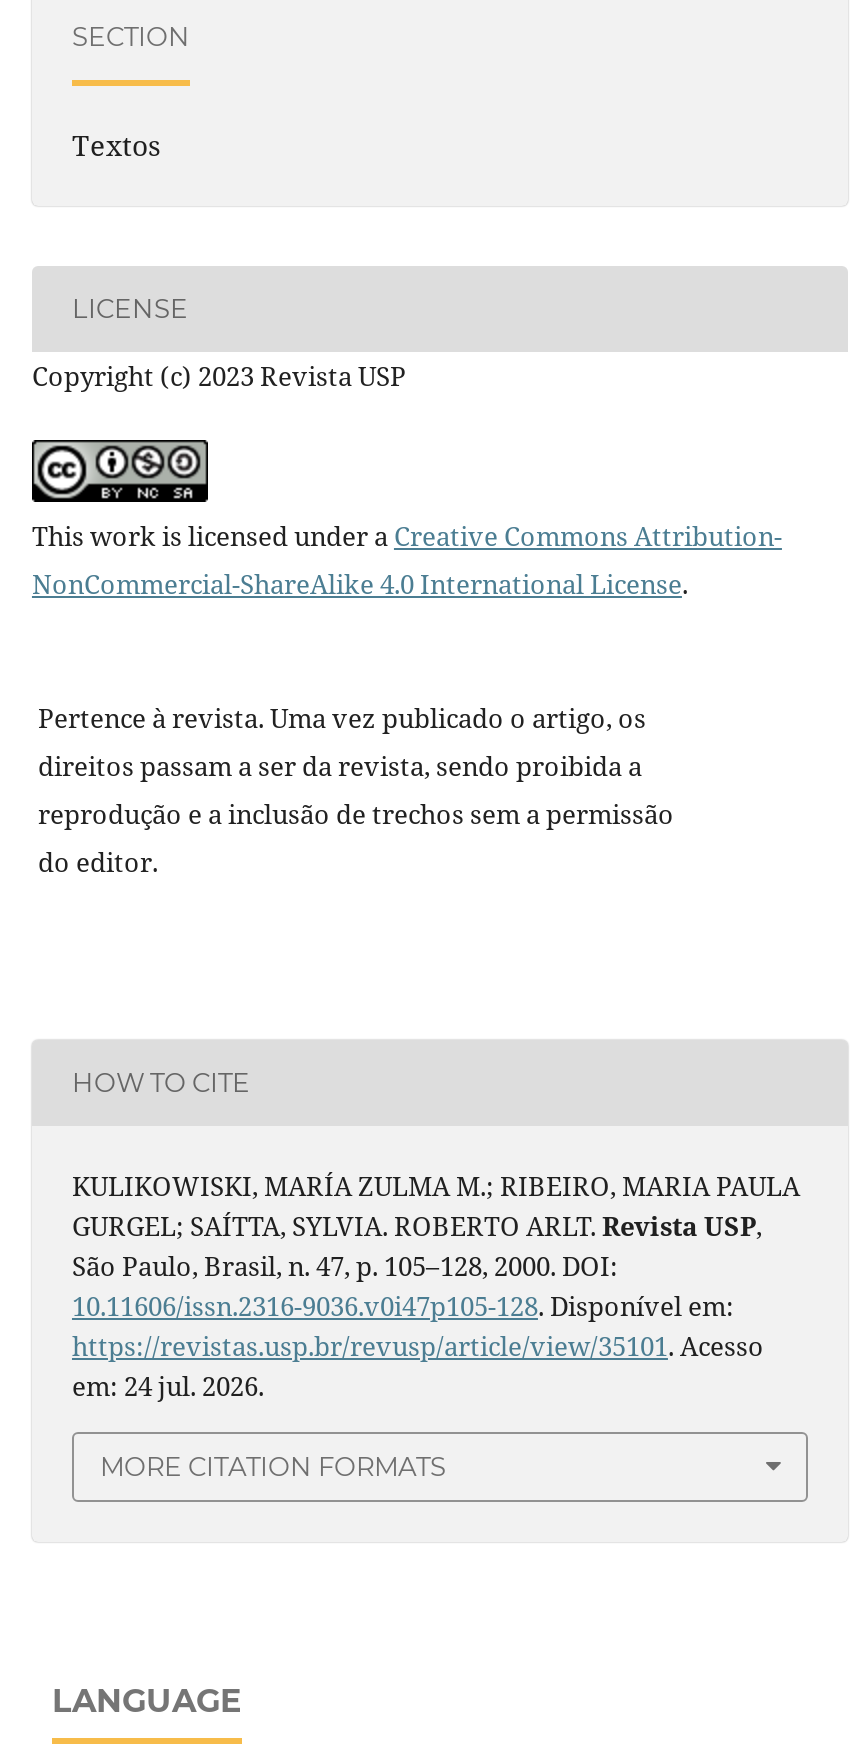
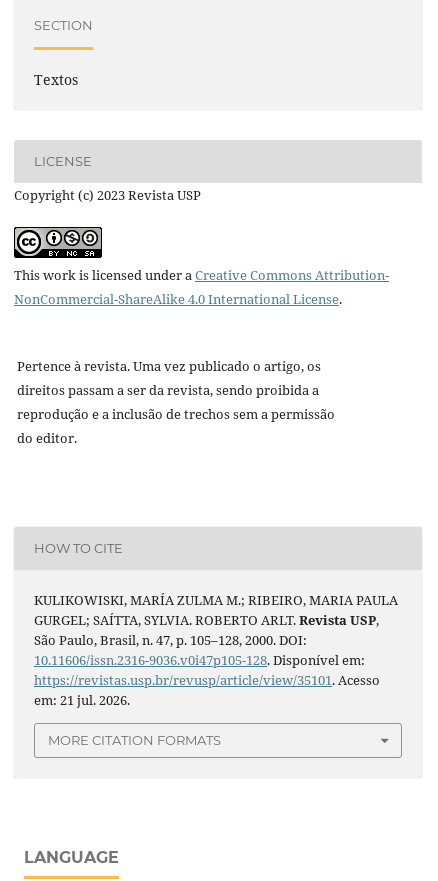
- em: 24 jul. 2026.
+ em: 21 jul. 2026.
